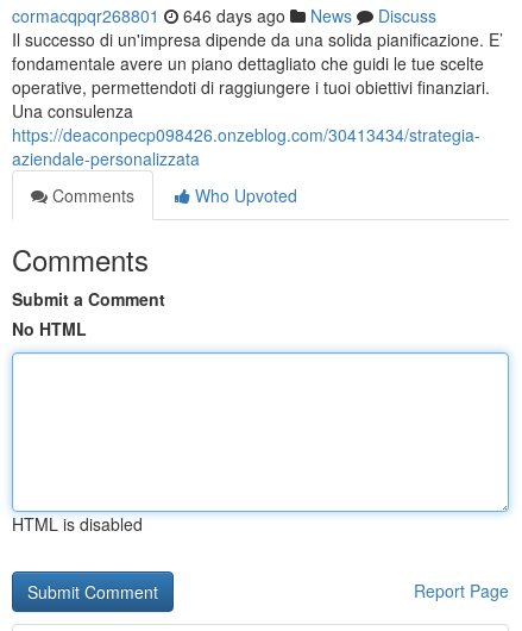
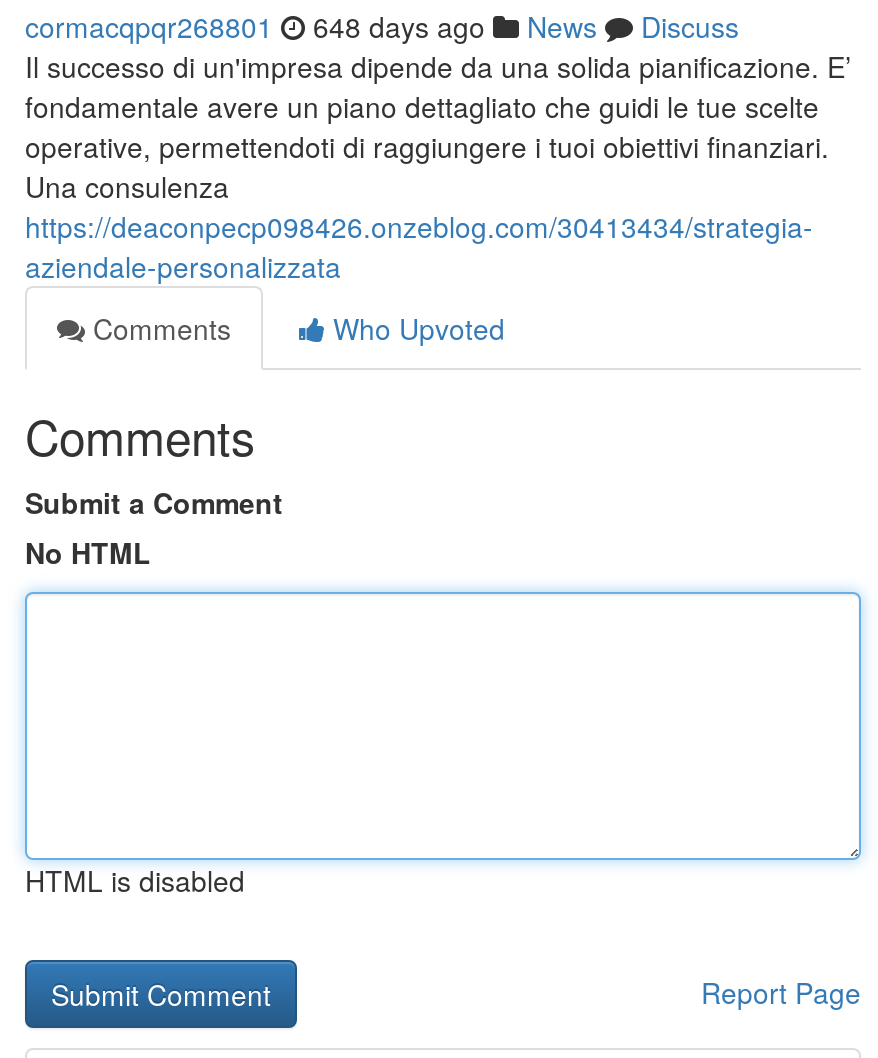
- cormacqpqr268801 646 days ago News Discuss
+ cormacqpqr268801 648 days ago News Discuss
